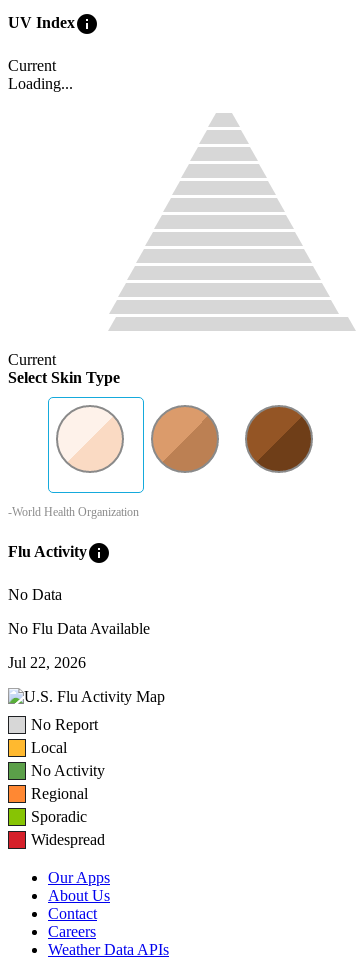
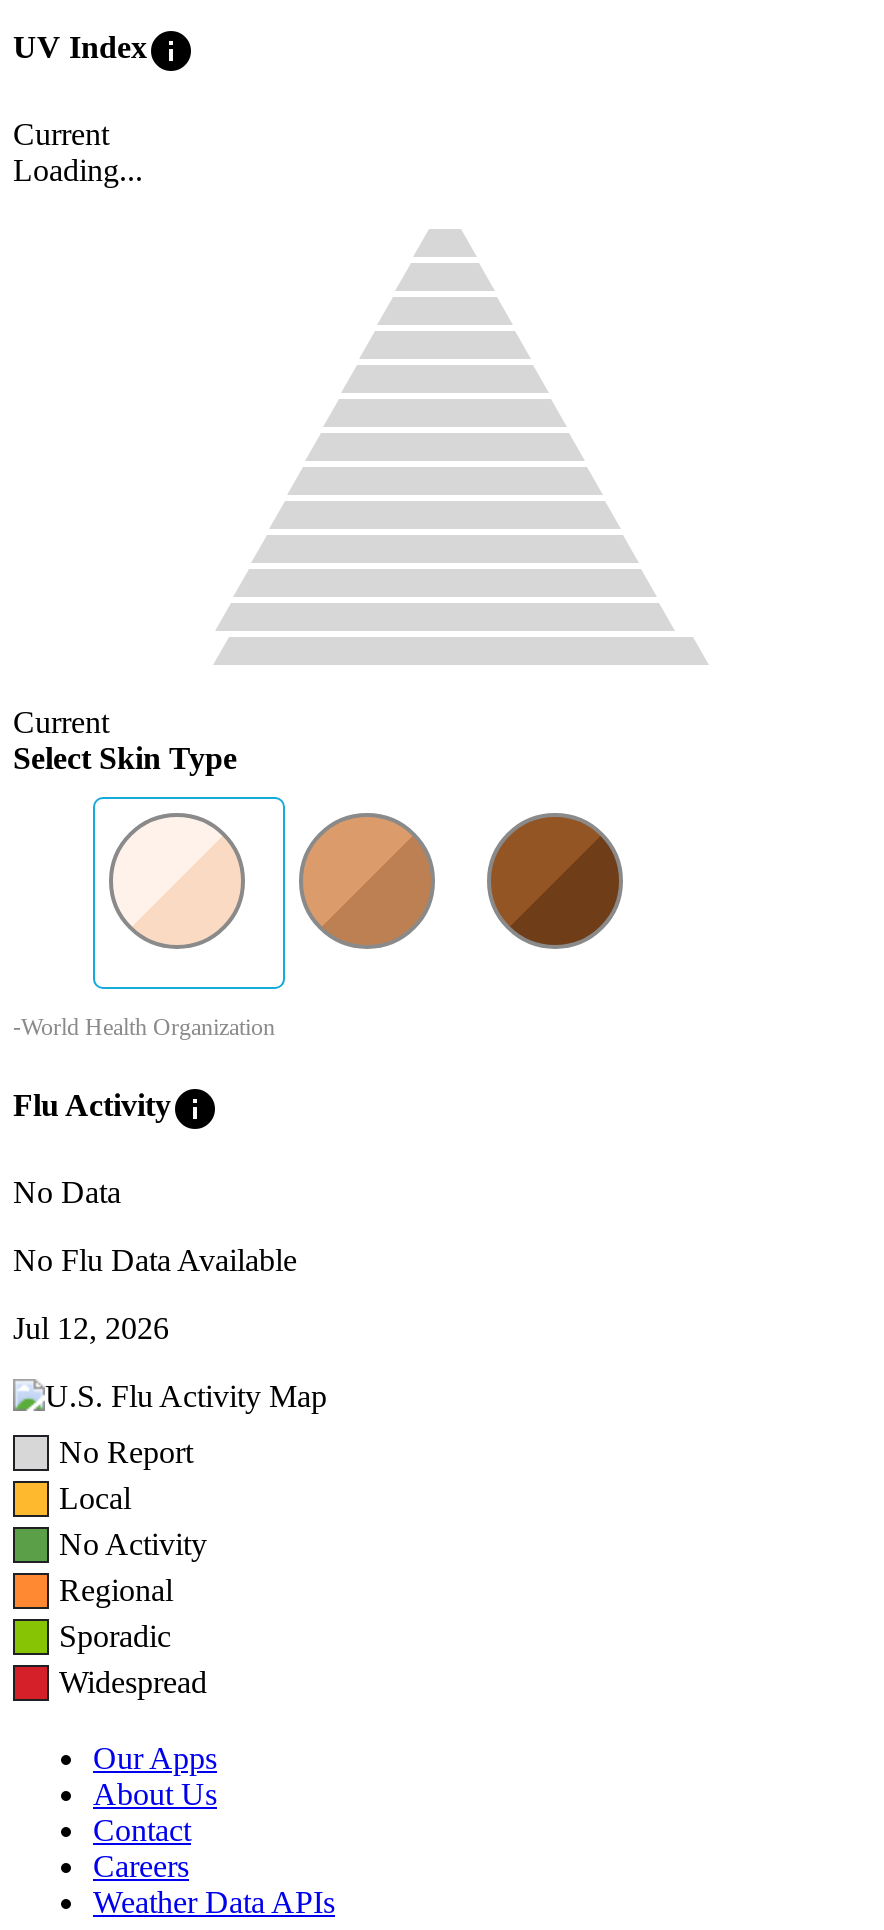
- Jul 22, 2026
+ Jul 12, 2026
